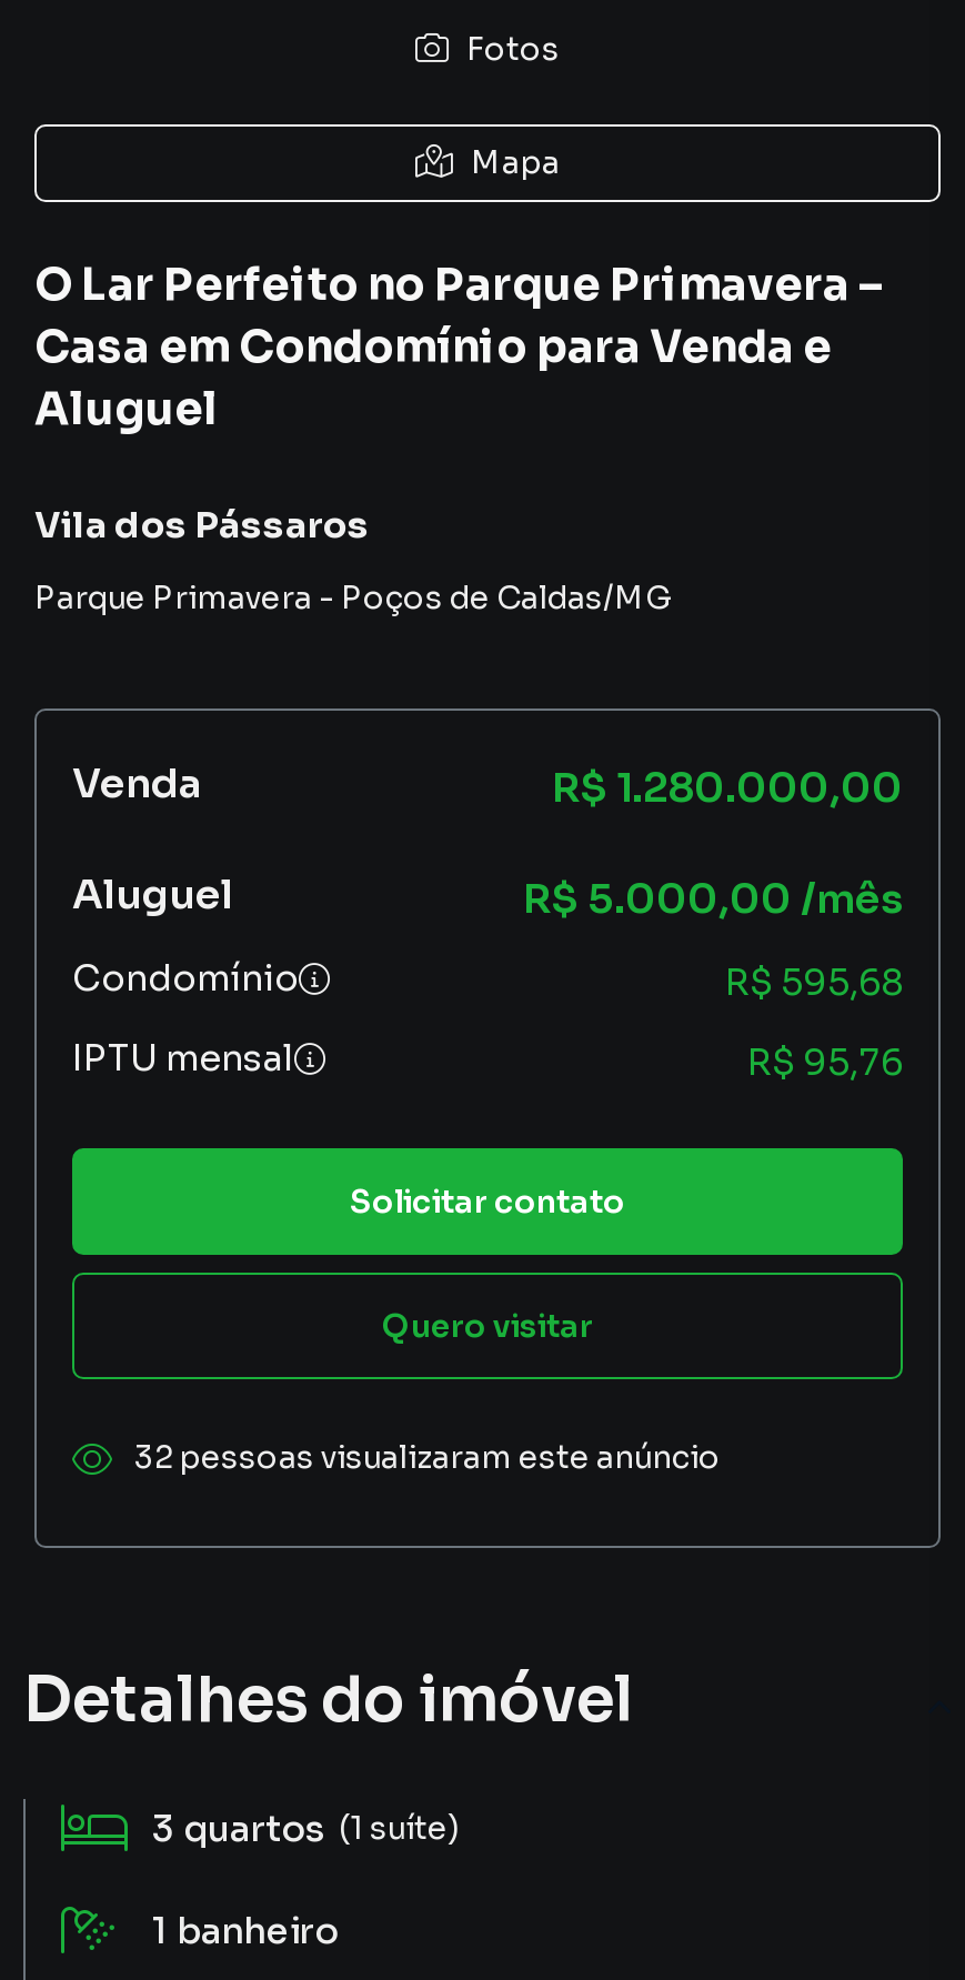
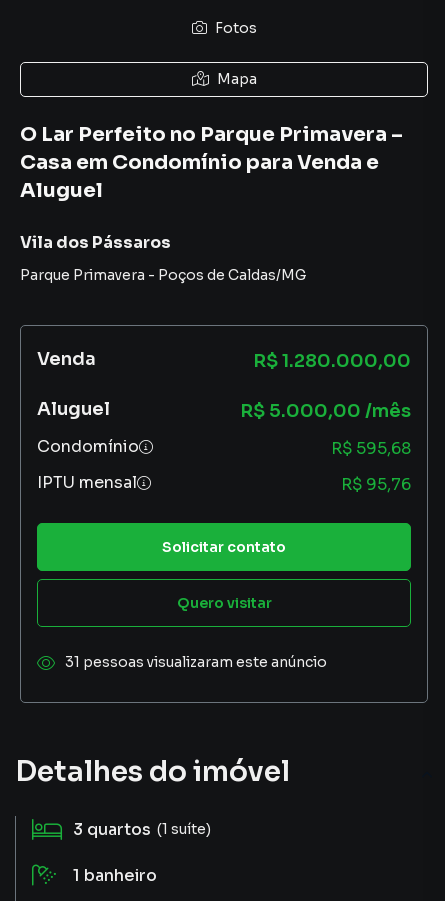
- 32 pessoas visualizaram este anúncio
+ 31 pessoas visualizaram este anúncio
